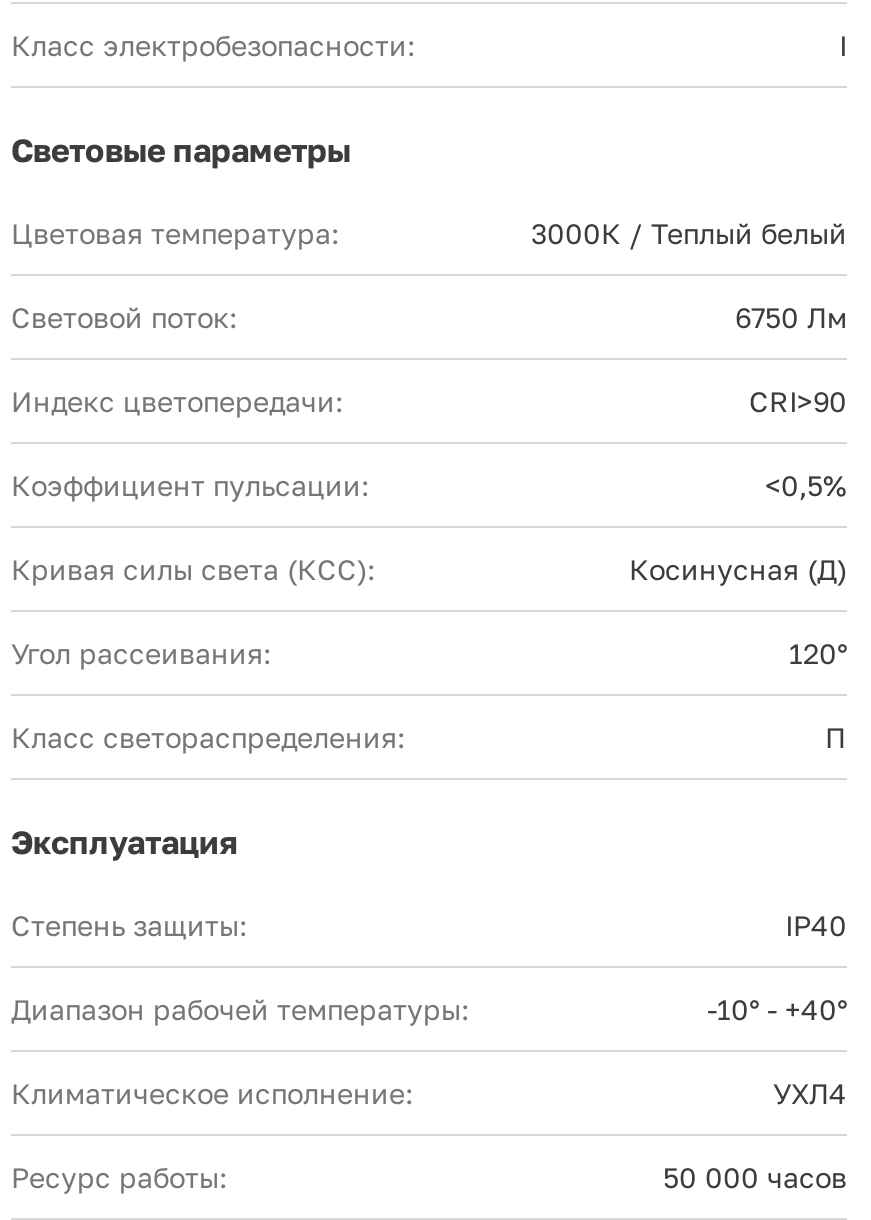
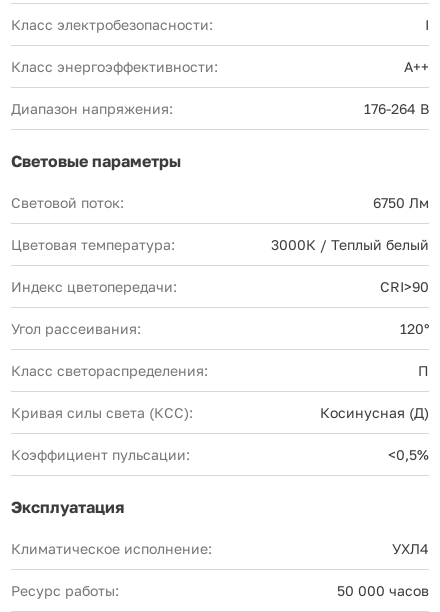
+ Класс энергоэффективности:
+ А++
+ Диапазон напряжения:
+ 176-264 В

moved down: Световые параметры

moved down: Цветовая температура: | 3000К / Теплый белый

moved down: Световой поток: | 6750 Лм

moved down: Индекс цветопередачи: | CRI>90

moved down: Кривая силы света (КСС): | Косинусная (Д) | Коэффициент пульсации: | <0,5%

moved down: Эксплуатация

- Степень защиты:
- IP40
- Диапазон рабочей температуры:
- -10° - +40°
